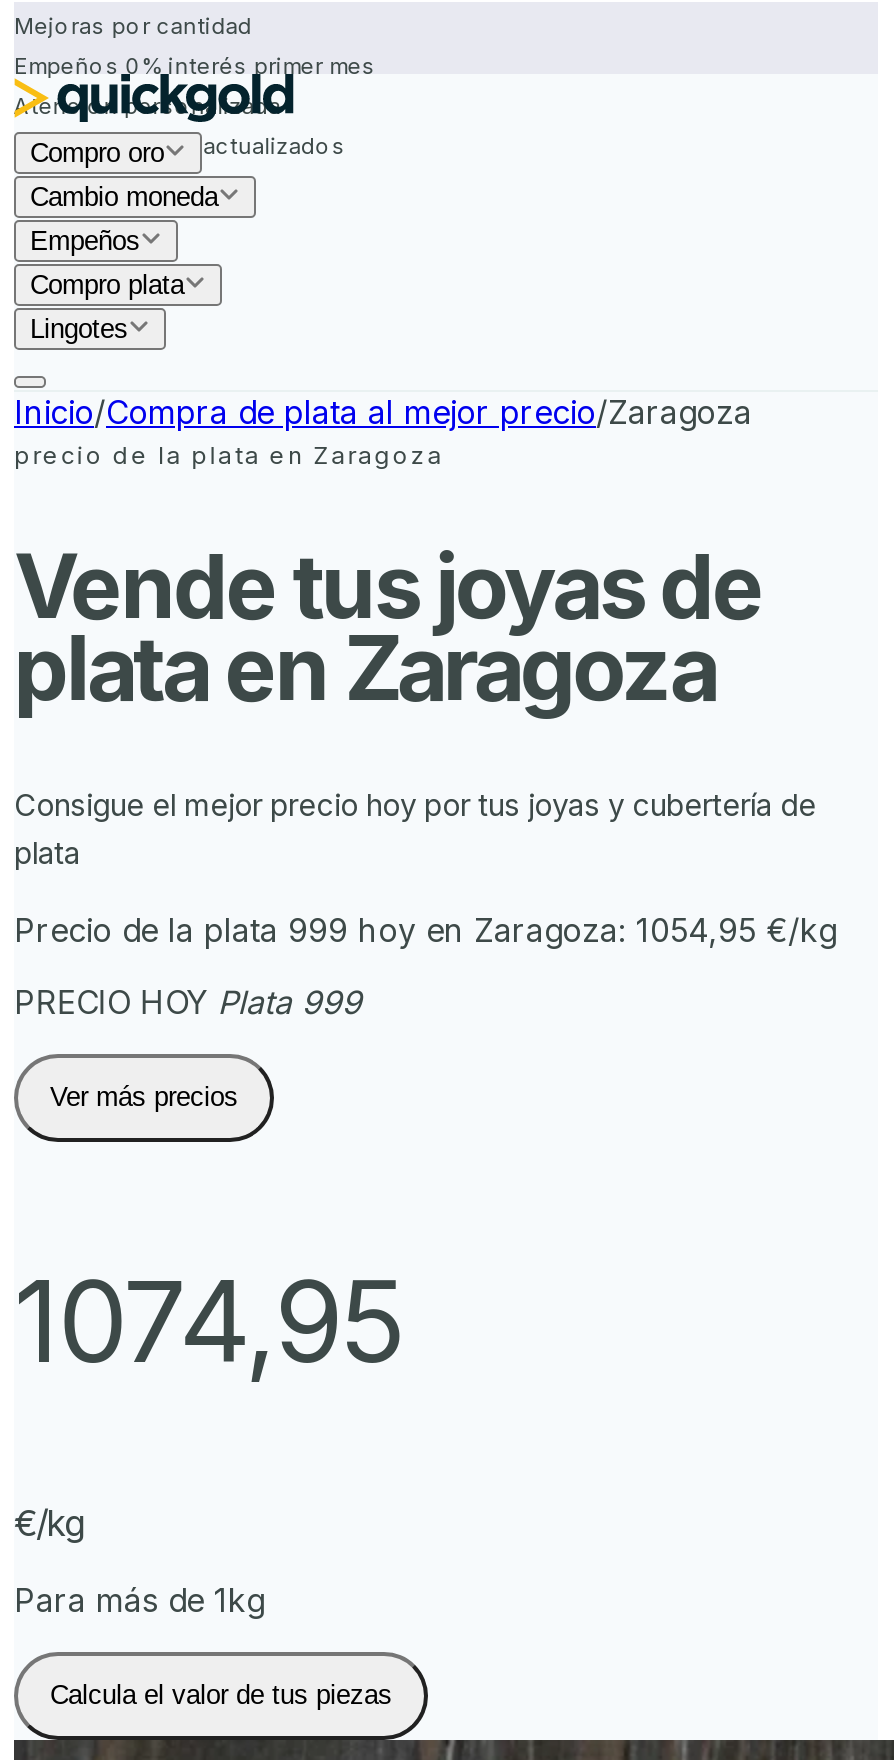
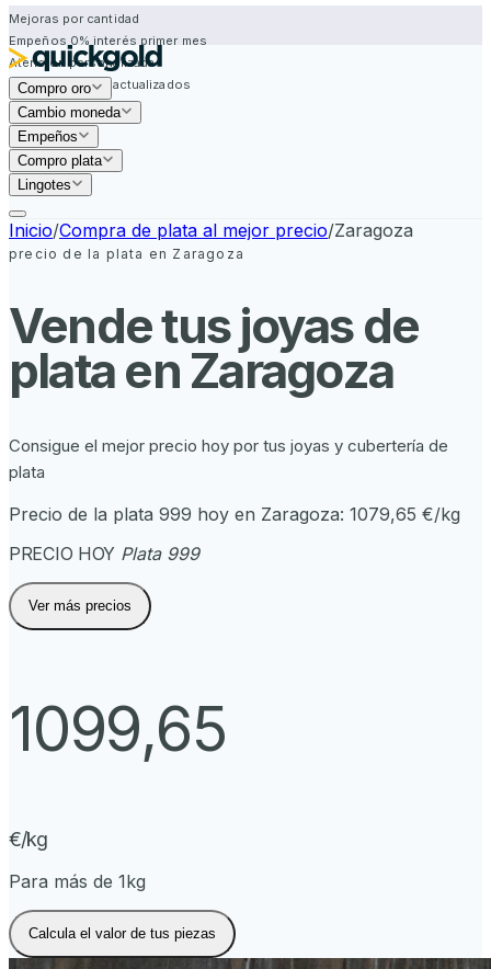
- Precio de la plata 999 hoy en Zaragoza: 1054,95 €/kg
+ Precio de la plata 999 hoy en Zaragoza: 1079,65 €/kg

- 1074,95
+ 1099,65
